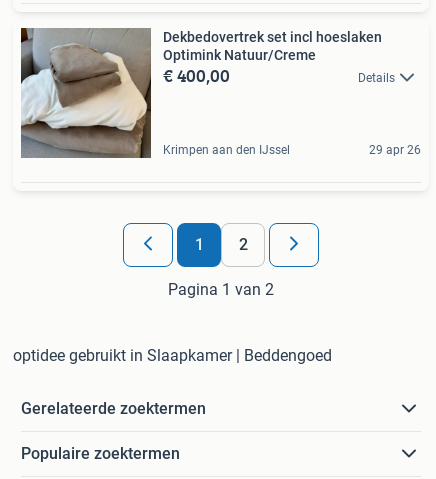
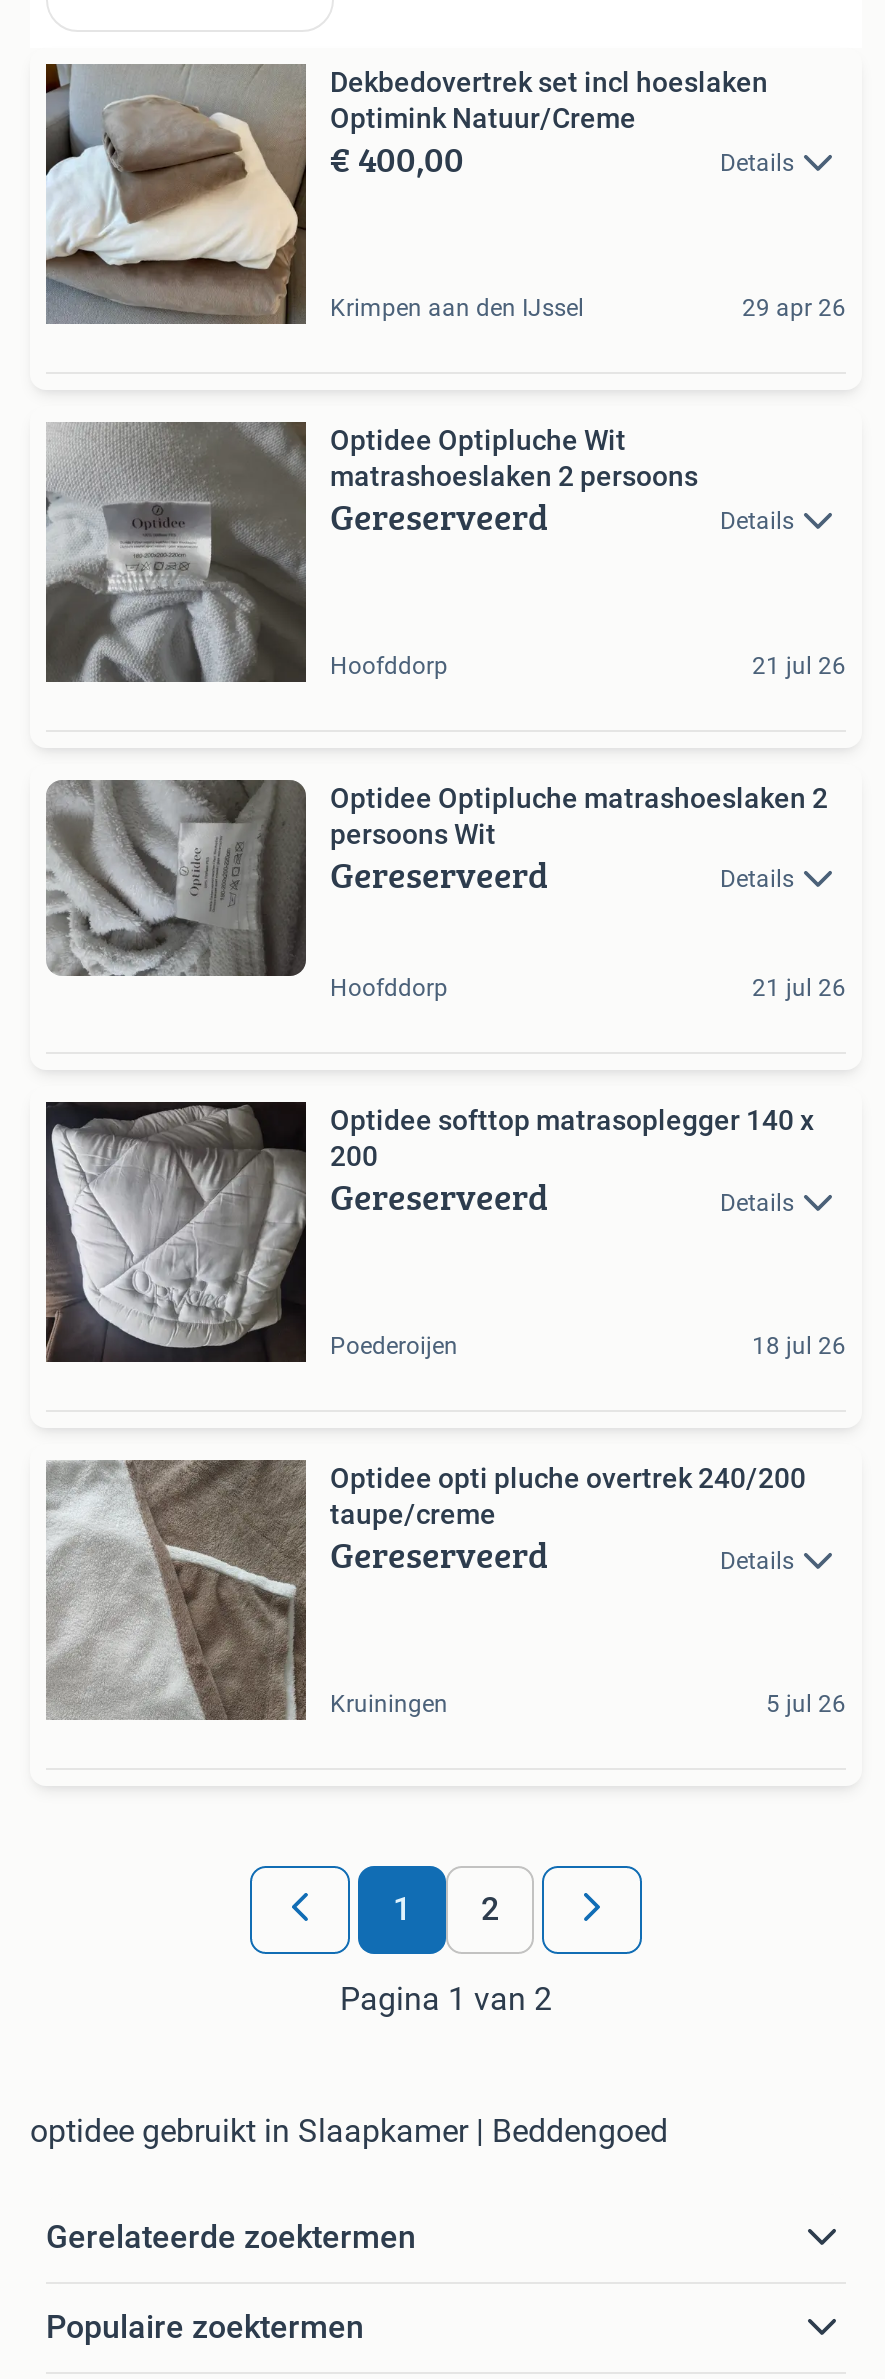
+ [image]
+ Optidee Optipluche Wit
+ matrashoeslaken 2 persoons
+ Gereserveerd
+ Details

+ [image]
+ Optidee Optipluche matrashoeslaken 2
+ persoons Wit
+ Gereserveerd
+ Details

+ [image]
+ Optidee softtop matrasoplegger 140 x
+ 200
+ Gereserveerd
+ Details

+ [image]
+ Optidee opti pluche overtrek 240/200
+ taupe/creme
+ Gereserveerd
+ Details

+ Hoofddorp
+ 21 jul 26

+ Hoofddorp
+ 21 jul 26

+ Poederoijen
+ 18 jul 26

+ Kruiningen
+ 5 jul 26
